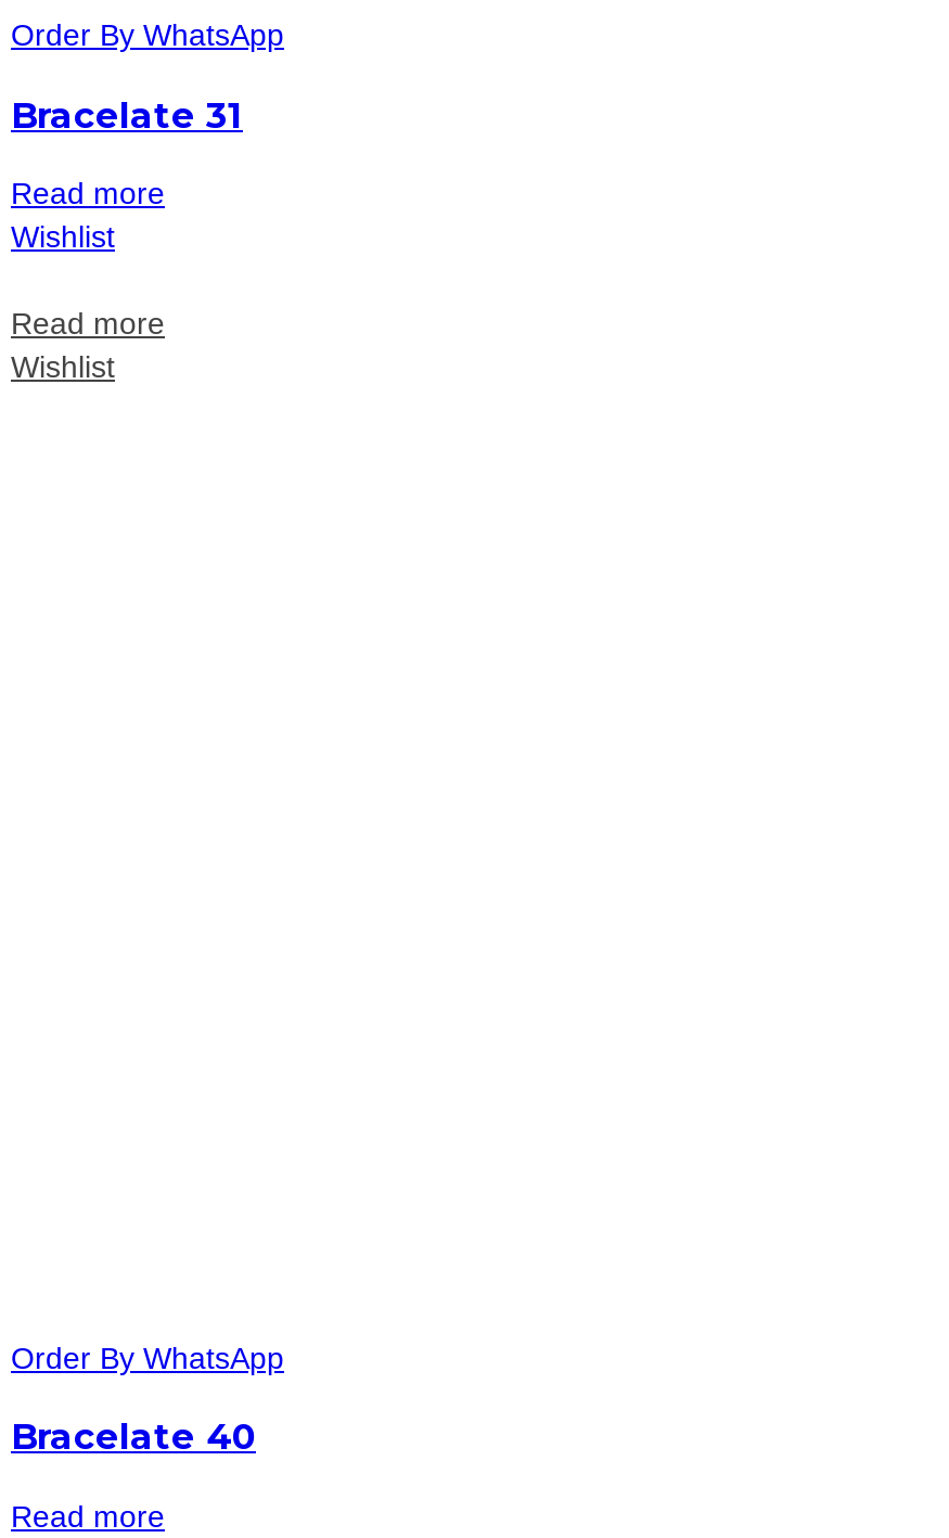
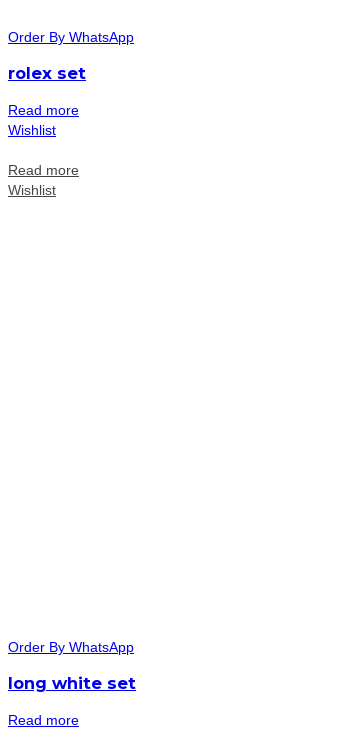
- Bracelate 31
+ rolex set

- Bracelate 40
+ long white set
